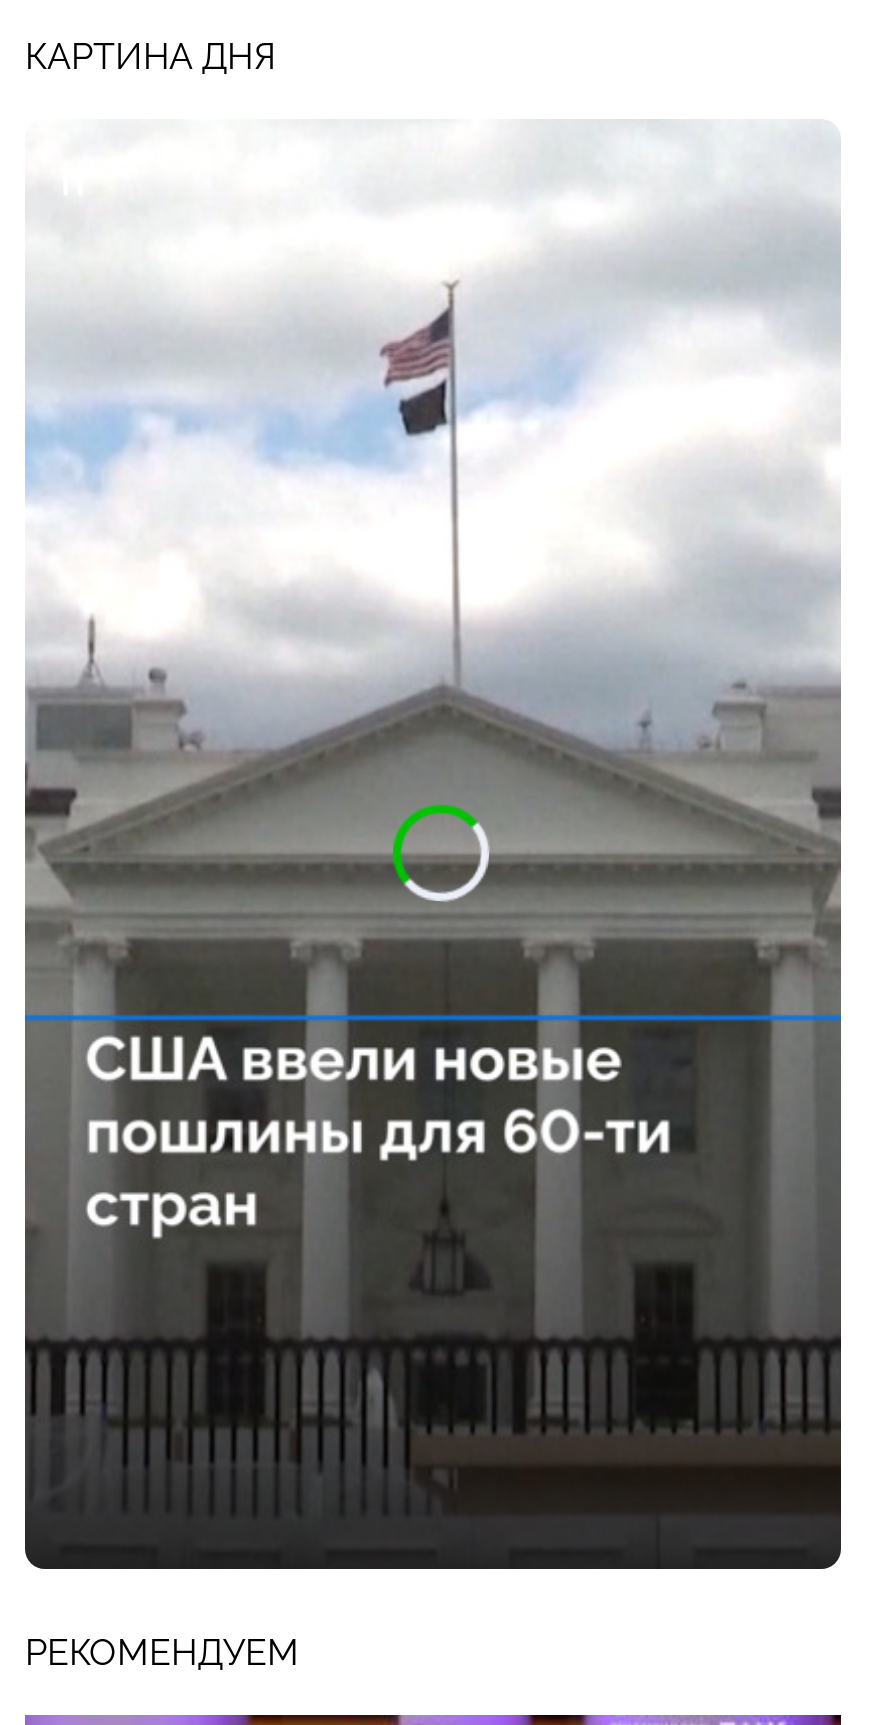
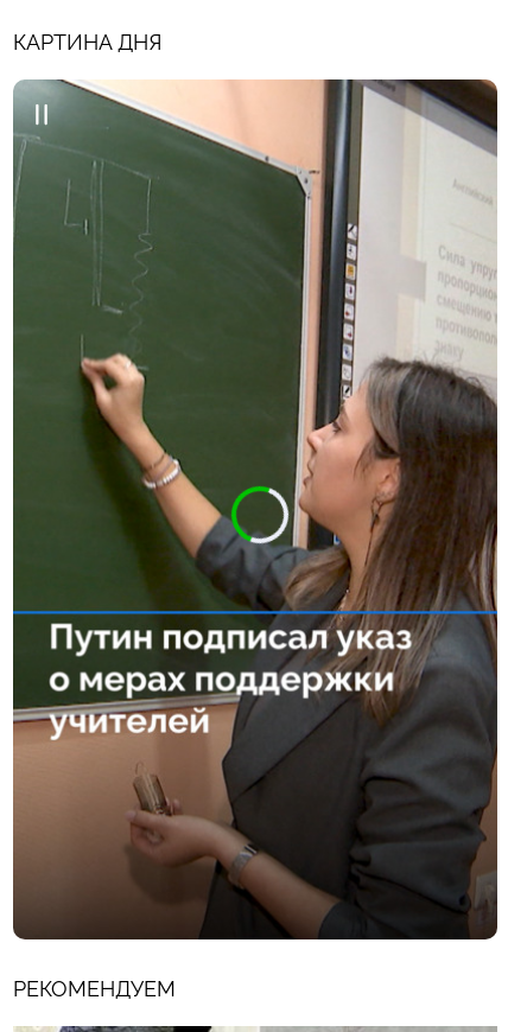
- [image]
+ [image]
